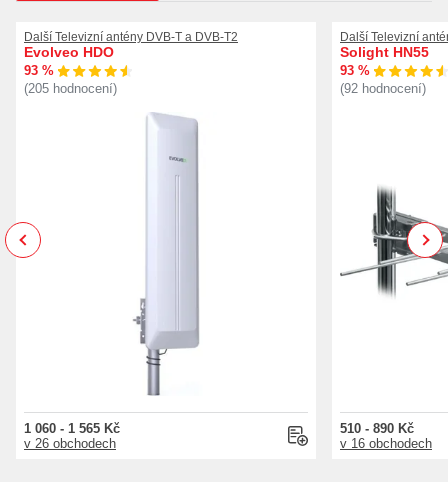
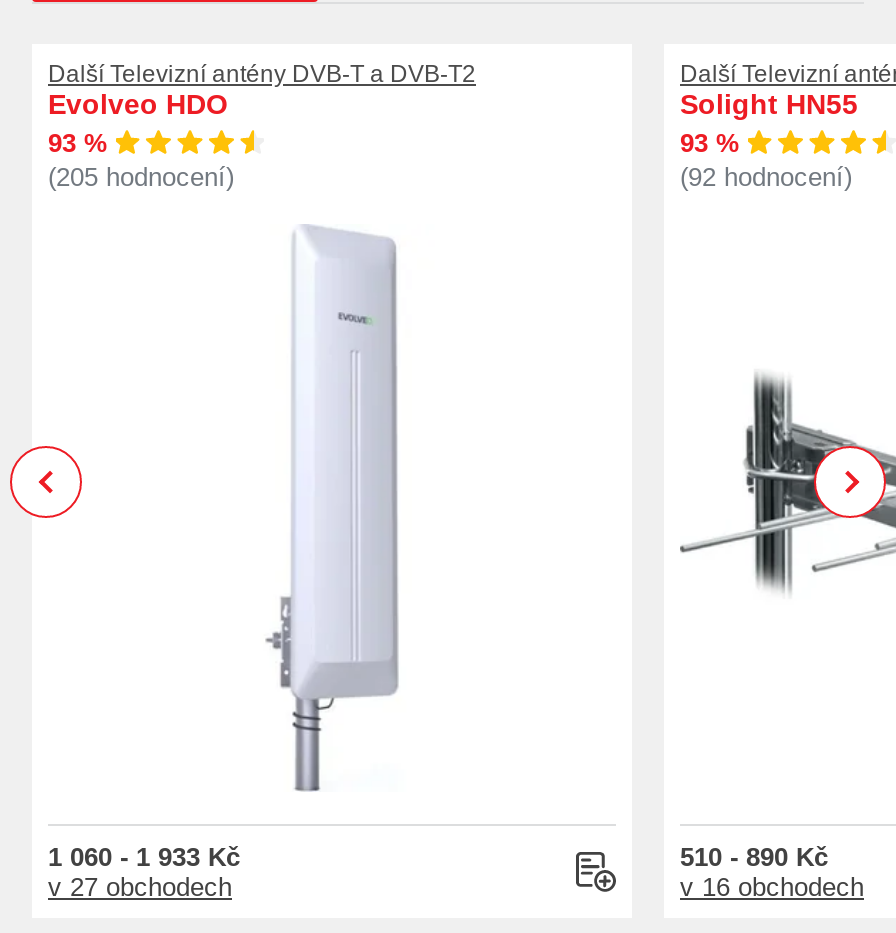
- 1 060 - 1 565 Kč
+ 1 060 - 1 933 Kč

- v 26 obchodech
+ v 27 obchodech
